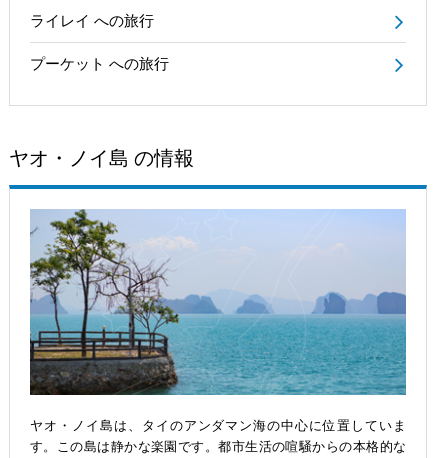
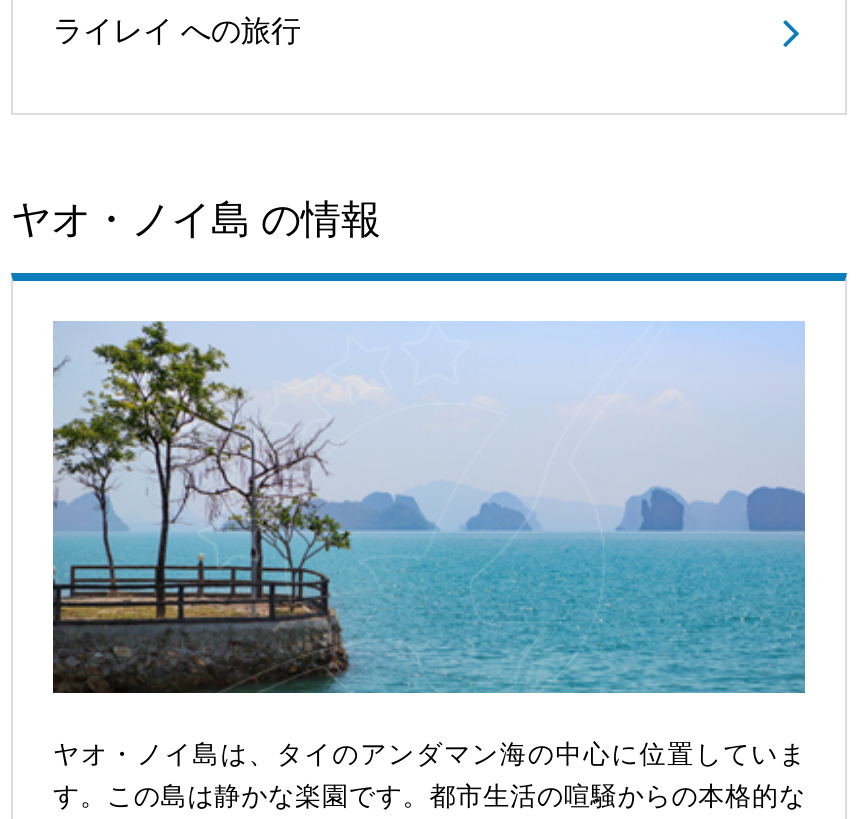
- プーケット への旅行
